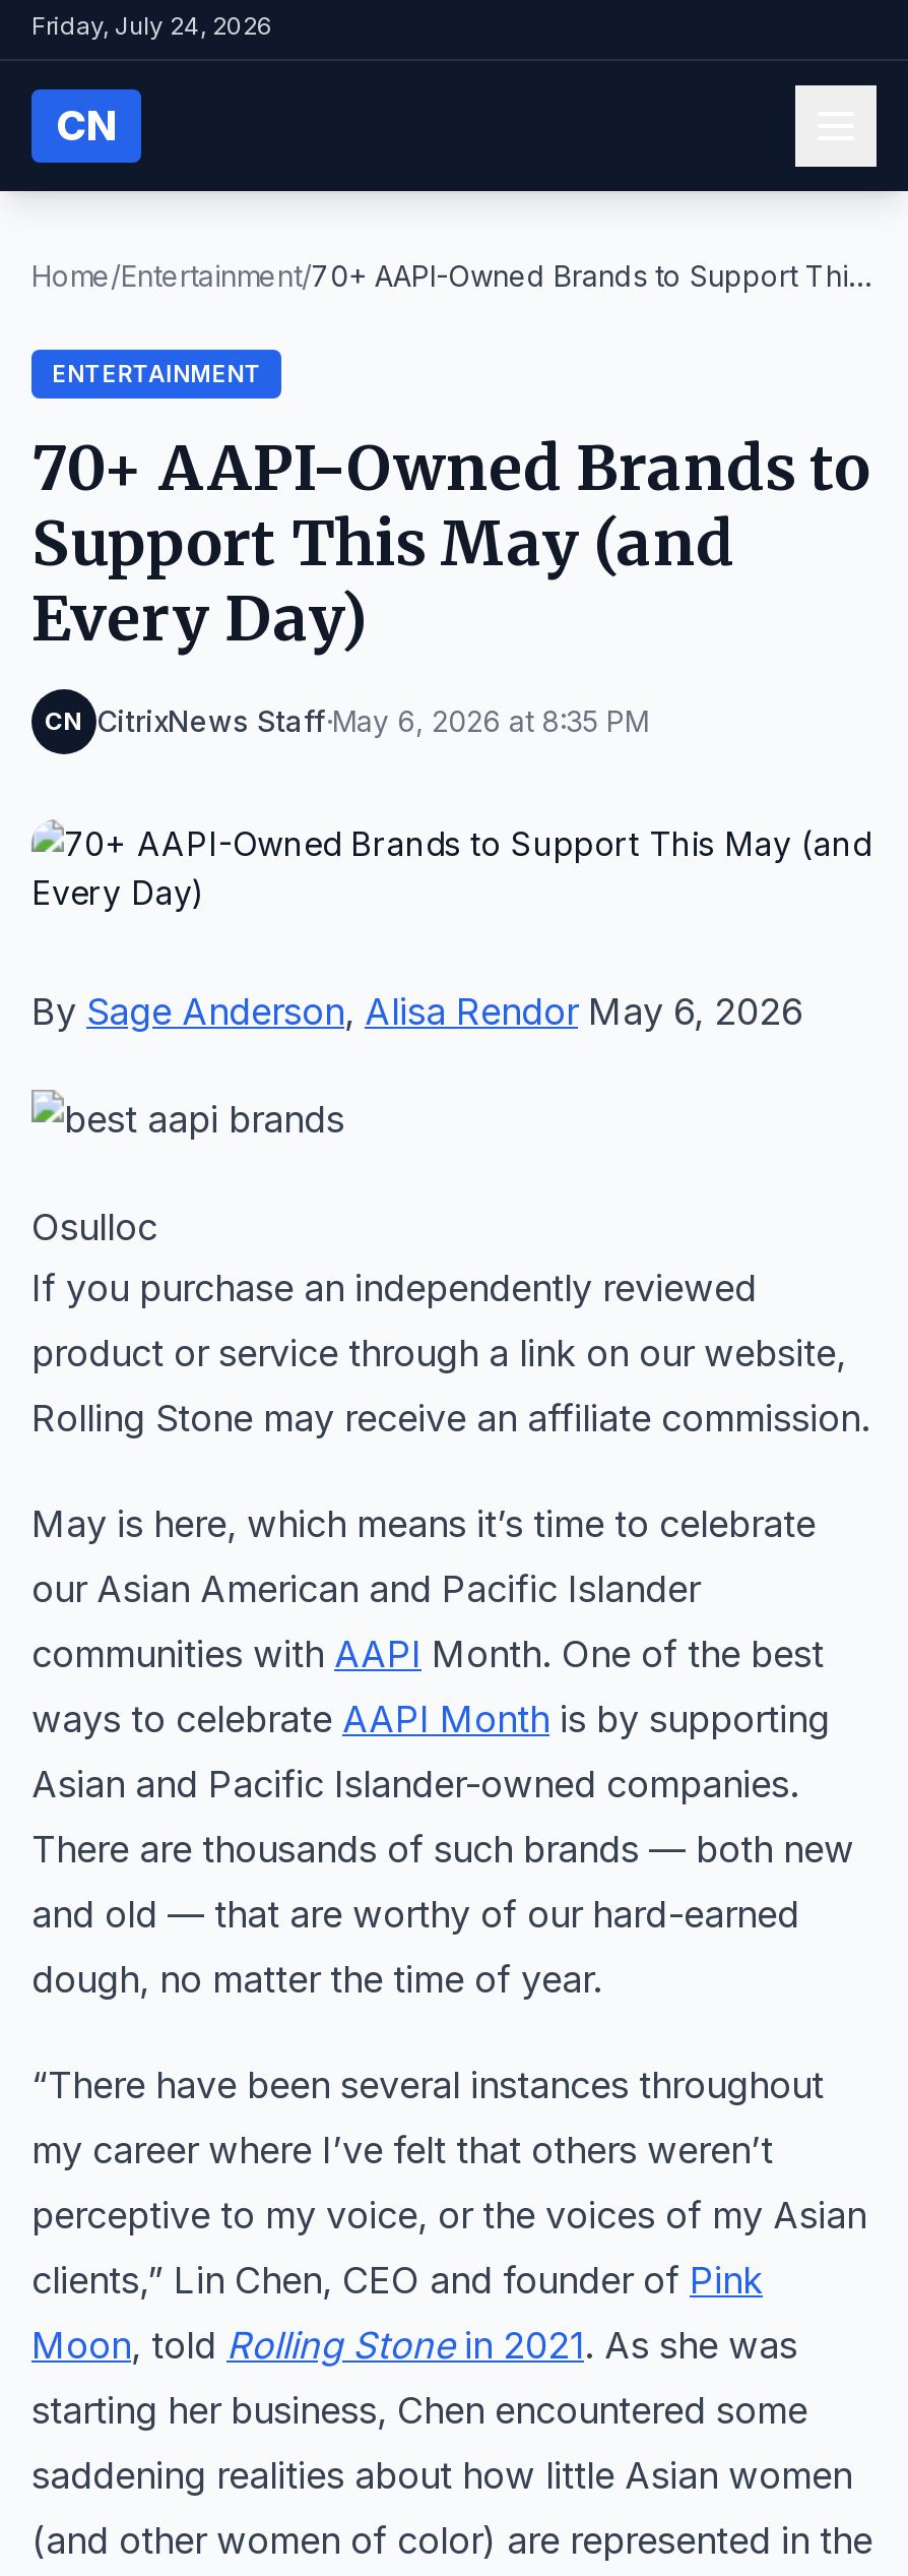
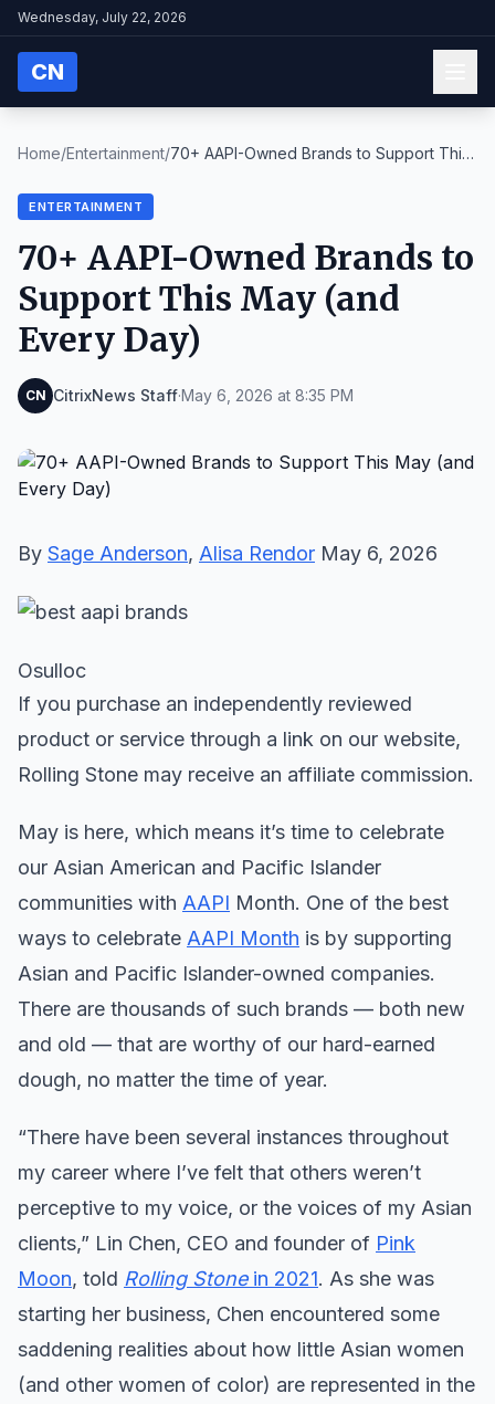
- Friday, July 24, 2026
+ Wednesday, July 22, 2026
